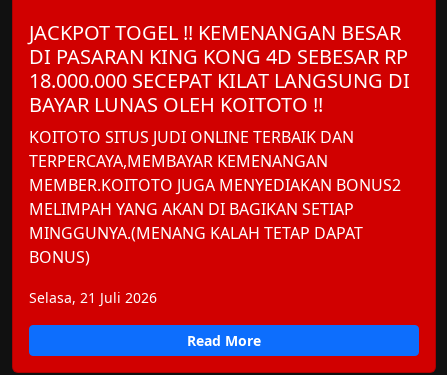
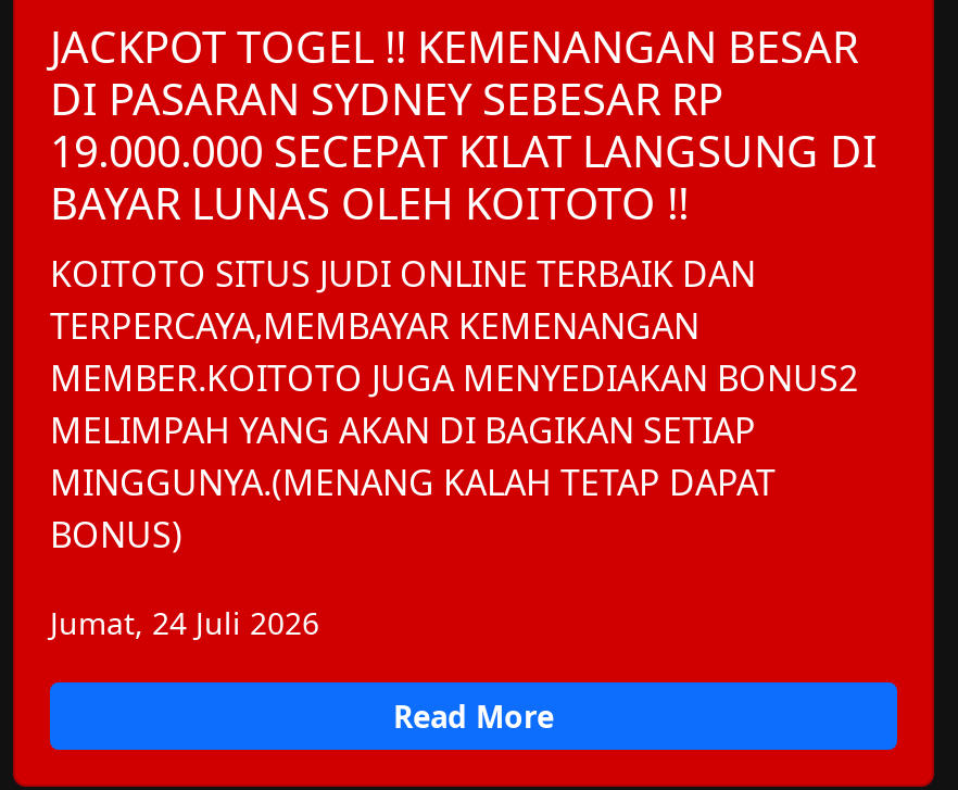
- DI PASARAN KING KONG 4D SEBESAR RP
- 18.000.000 SECEPAT KILAT LANGSUNG DI
+ DI PASARAN SYDNEY SEBESAR RP
+ 19.000.000 SECEPAT KILAT LANGSUNG DI

- Selasa, 21 Juli 2026
+ Jumat, 24 Juli 2026
